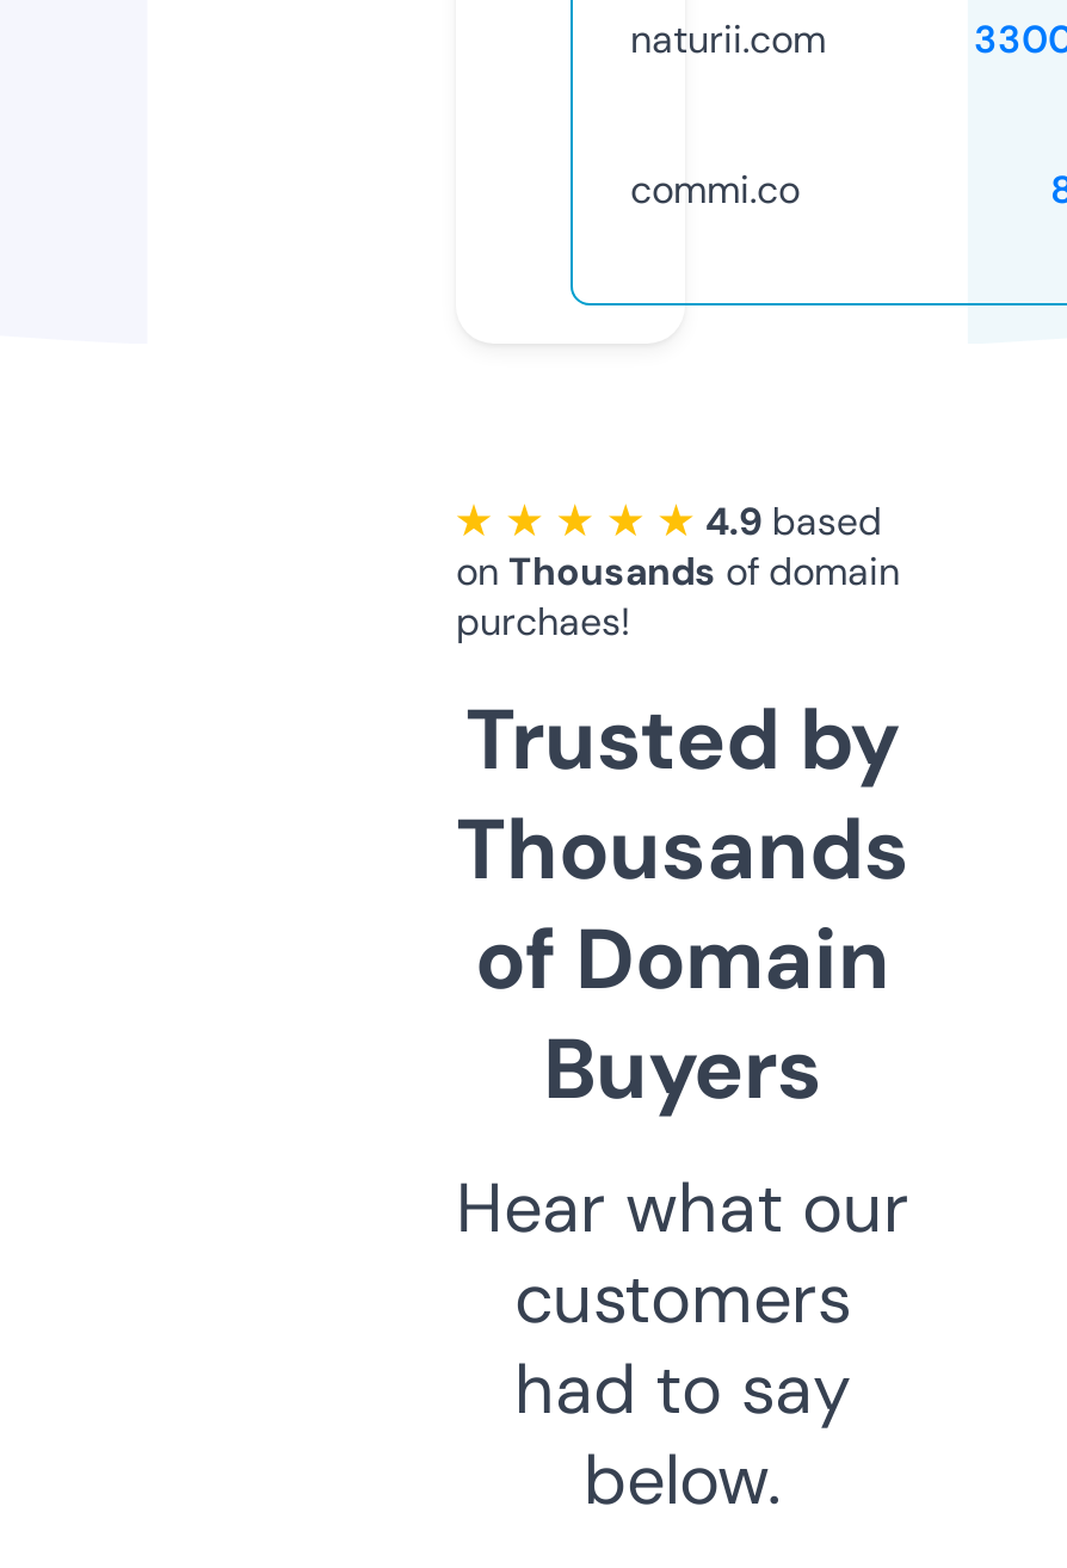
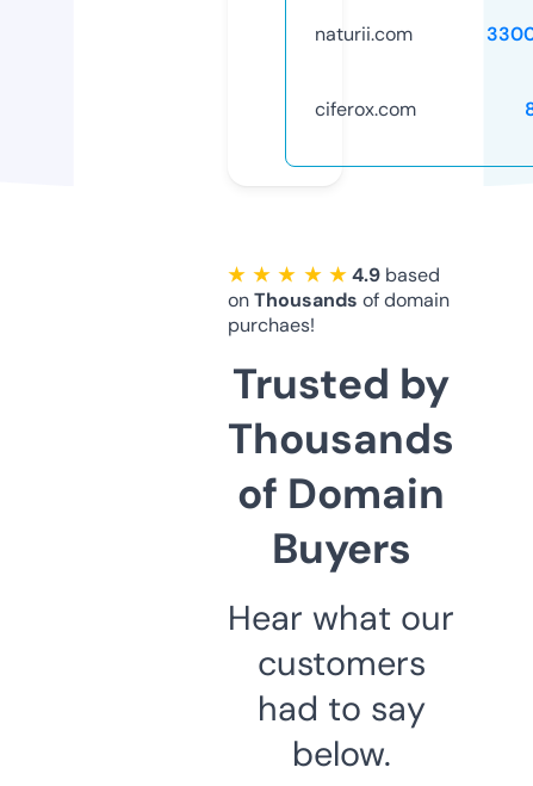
- commi.co
+ ciferox.com
